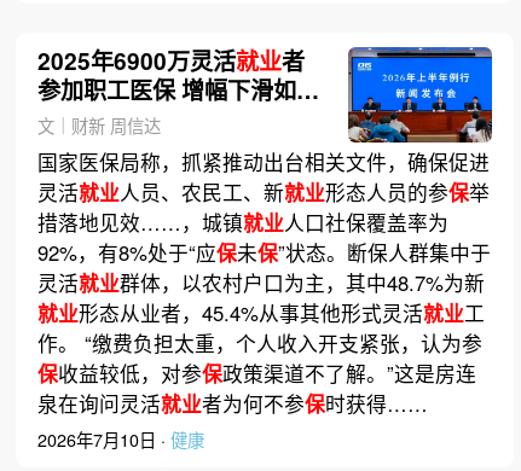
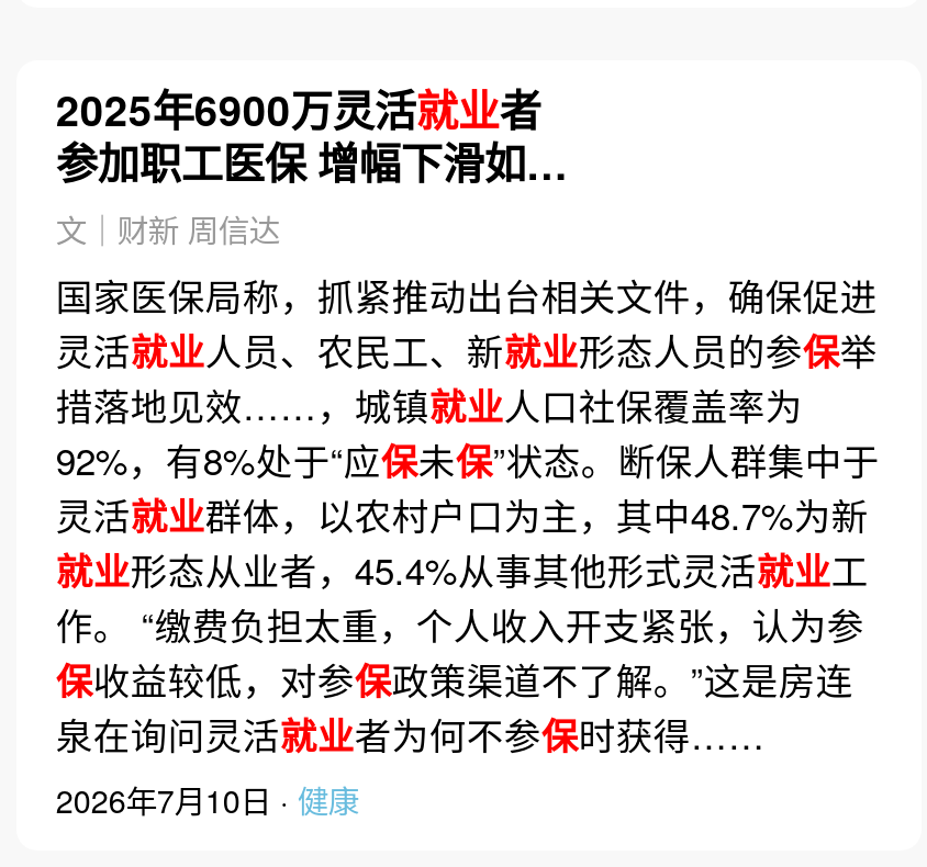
- [image]
